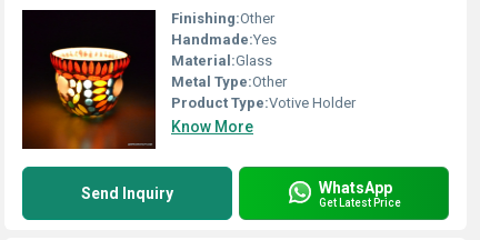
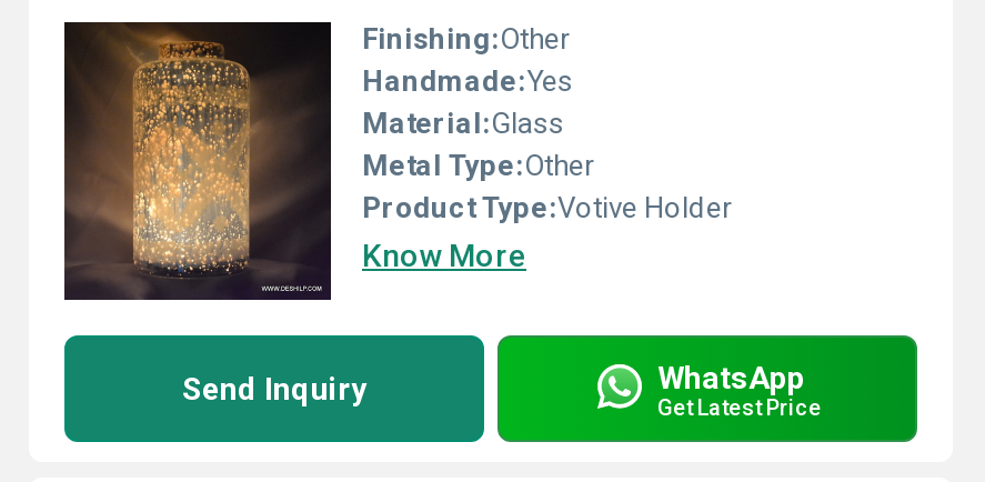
- [image]
+ [image]
